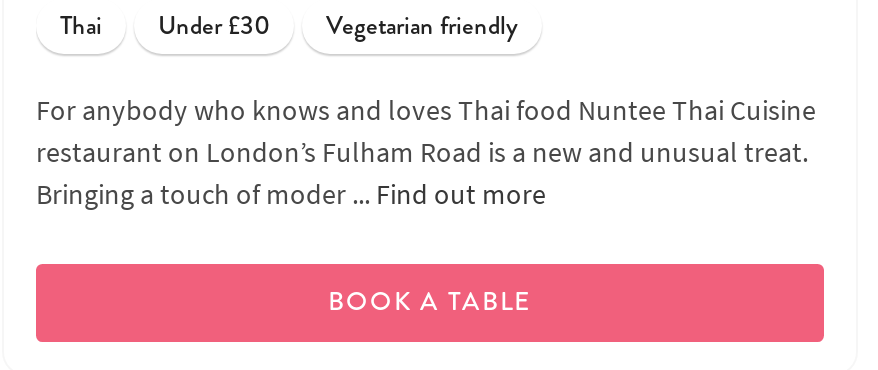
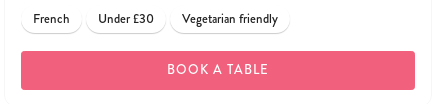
- Thai
+ French

- For anybody who knows and loves Thai food Nuntee Thai Cuisine
- restaurant on London’s Fulham Road is a new and unusual treat.
- Bringing a touch of moder ... Find out more
